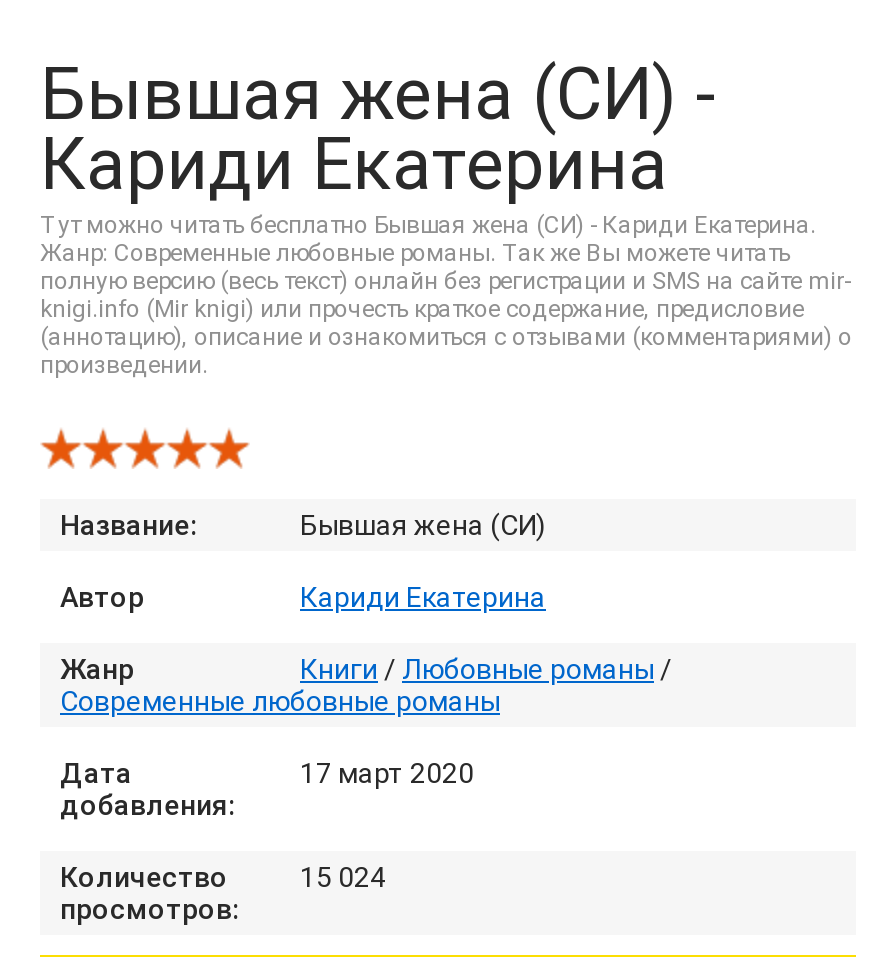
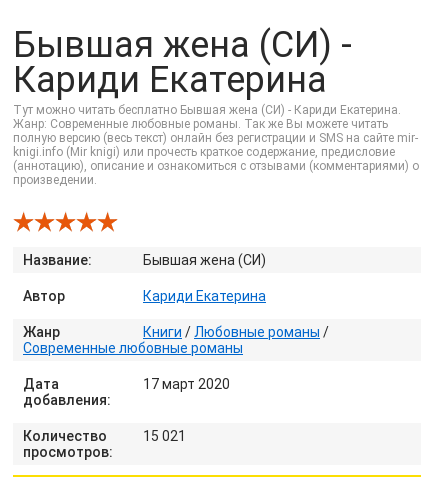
- 15 024
+ 15 021
